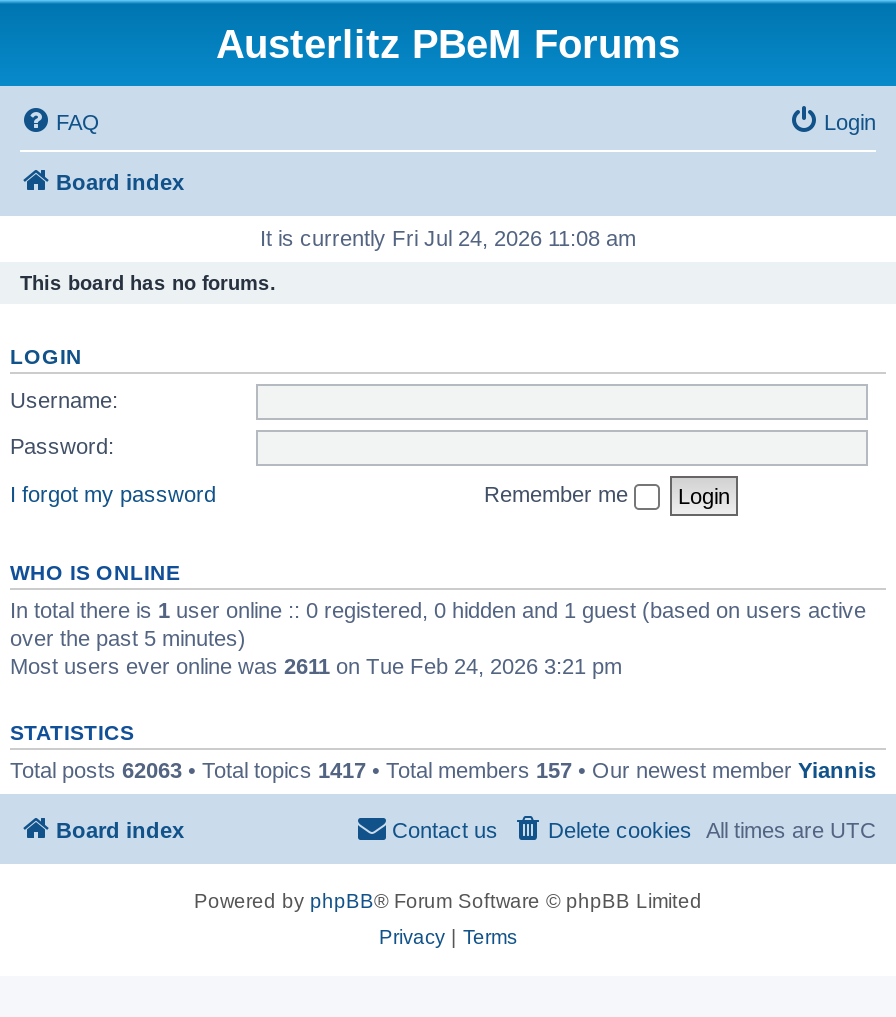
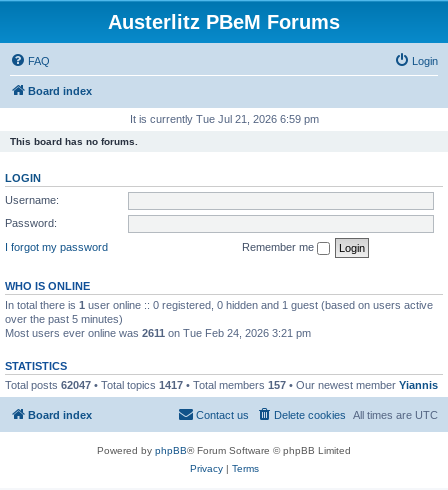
- It is currently Fri Jul 24, 2026 11:08 am
+ It is currently Tue Jul 21, 2026 6:59 pm

- Total posts 62063 • Total topics 1417 • Total members 157 • Our newest member Yiannis
+ Total posts 62047 • Total topics 1417 • Total members 157 • Our newest member Yiannis
